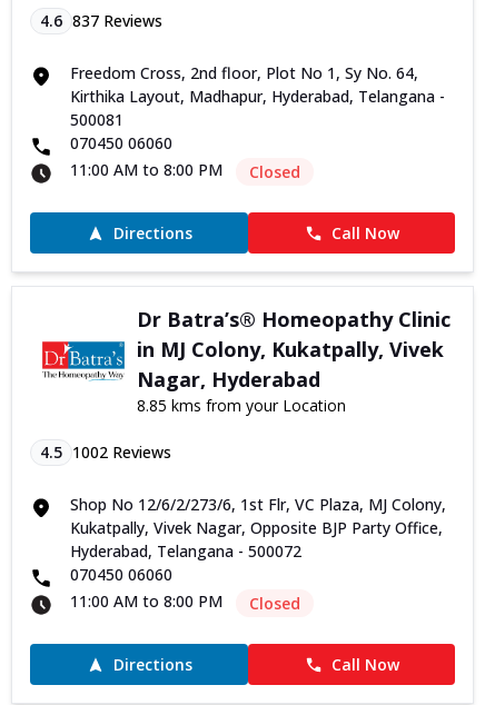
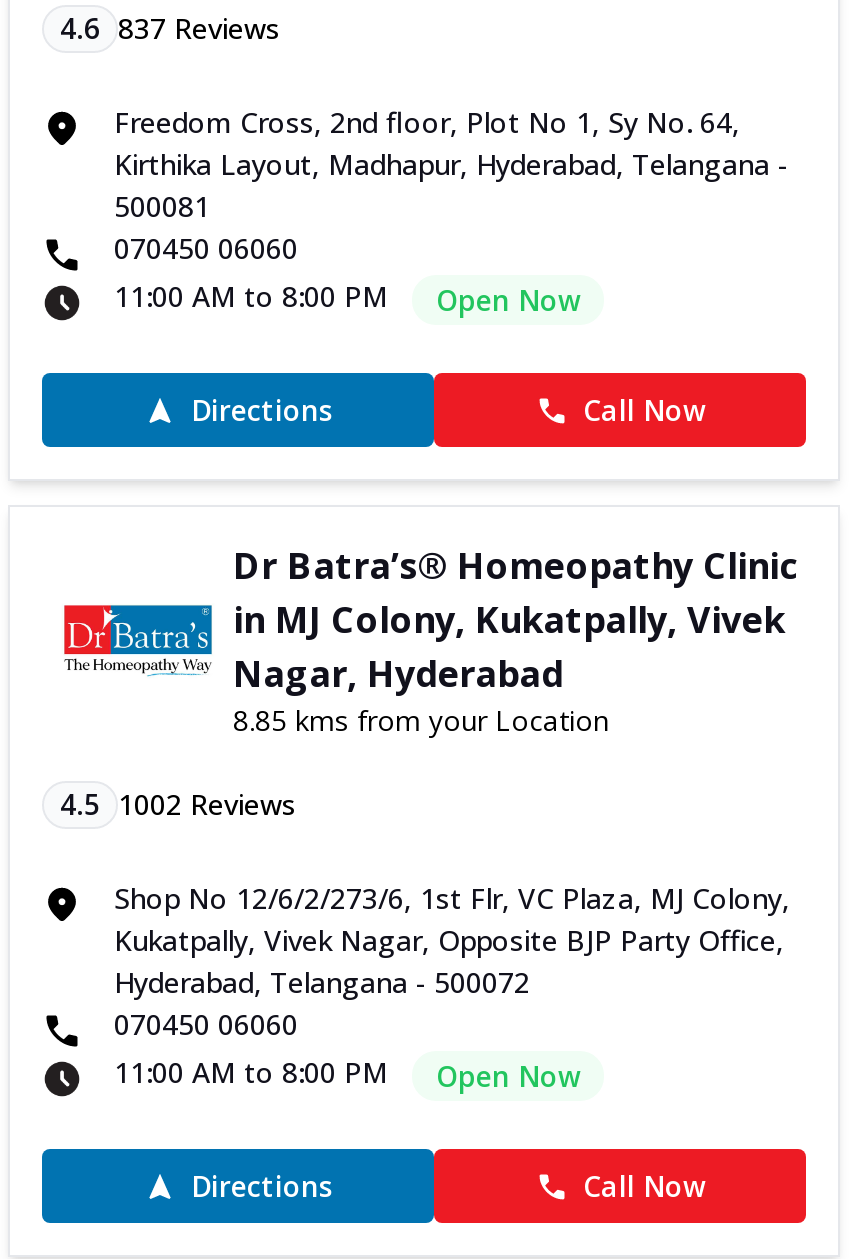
- Closed
+ Open Now

- Closed
+ Open Now
